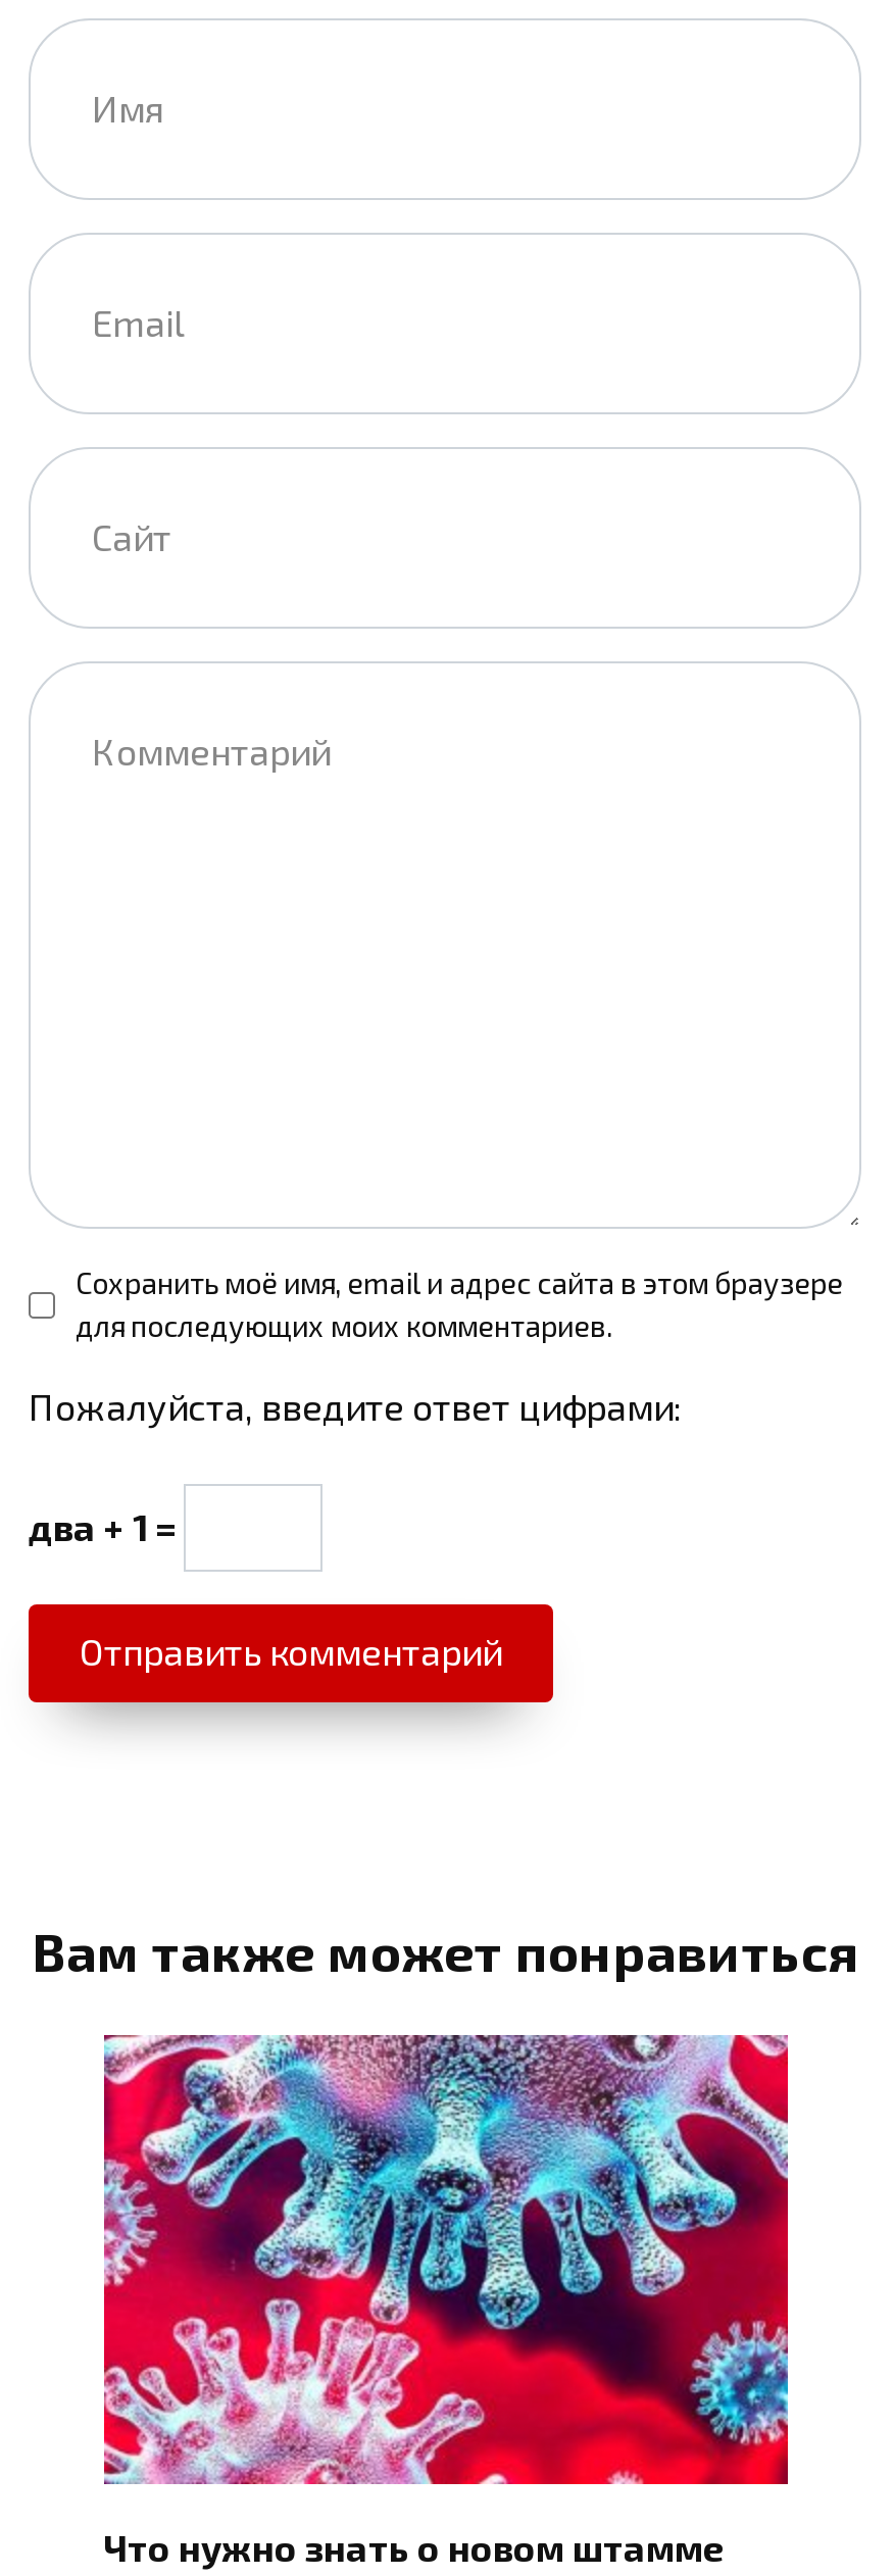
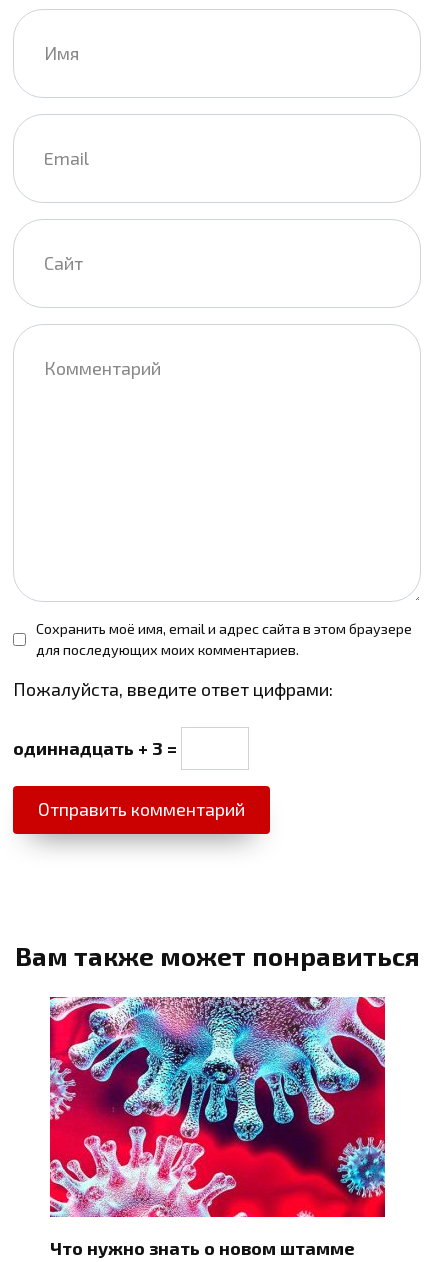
- два + 1 =
+ одиннадцать + 3 =
